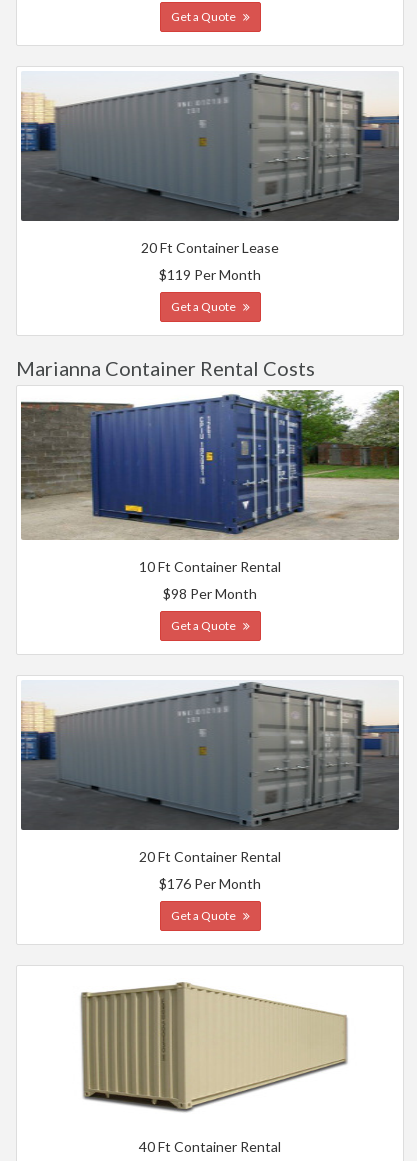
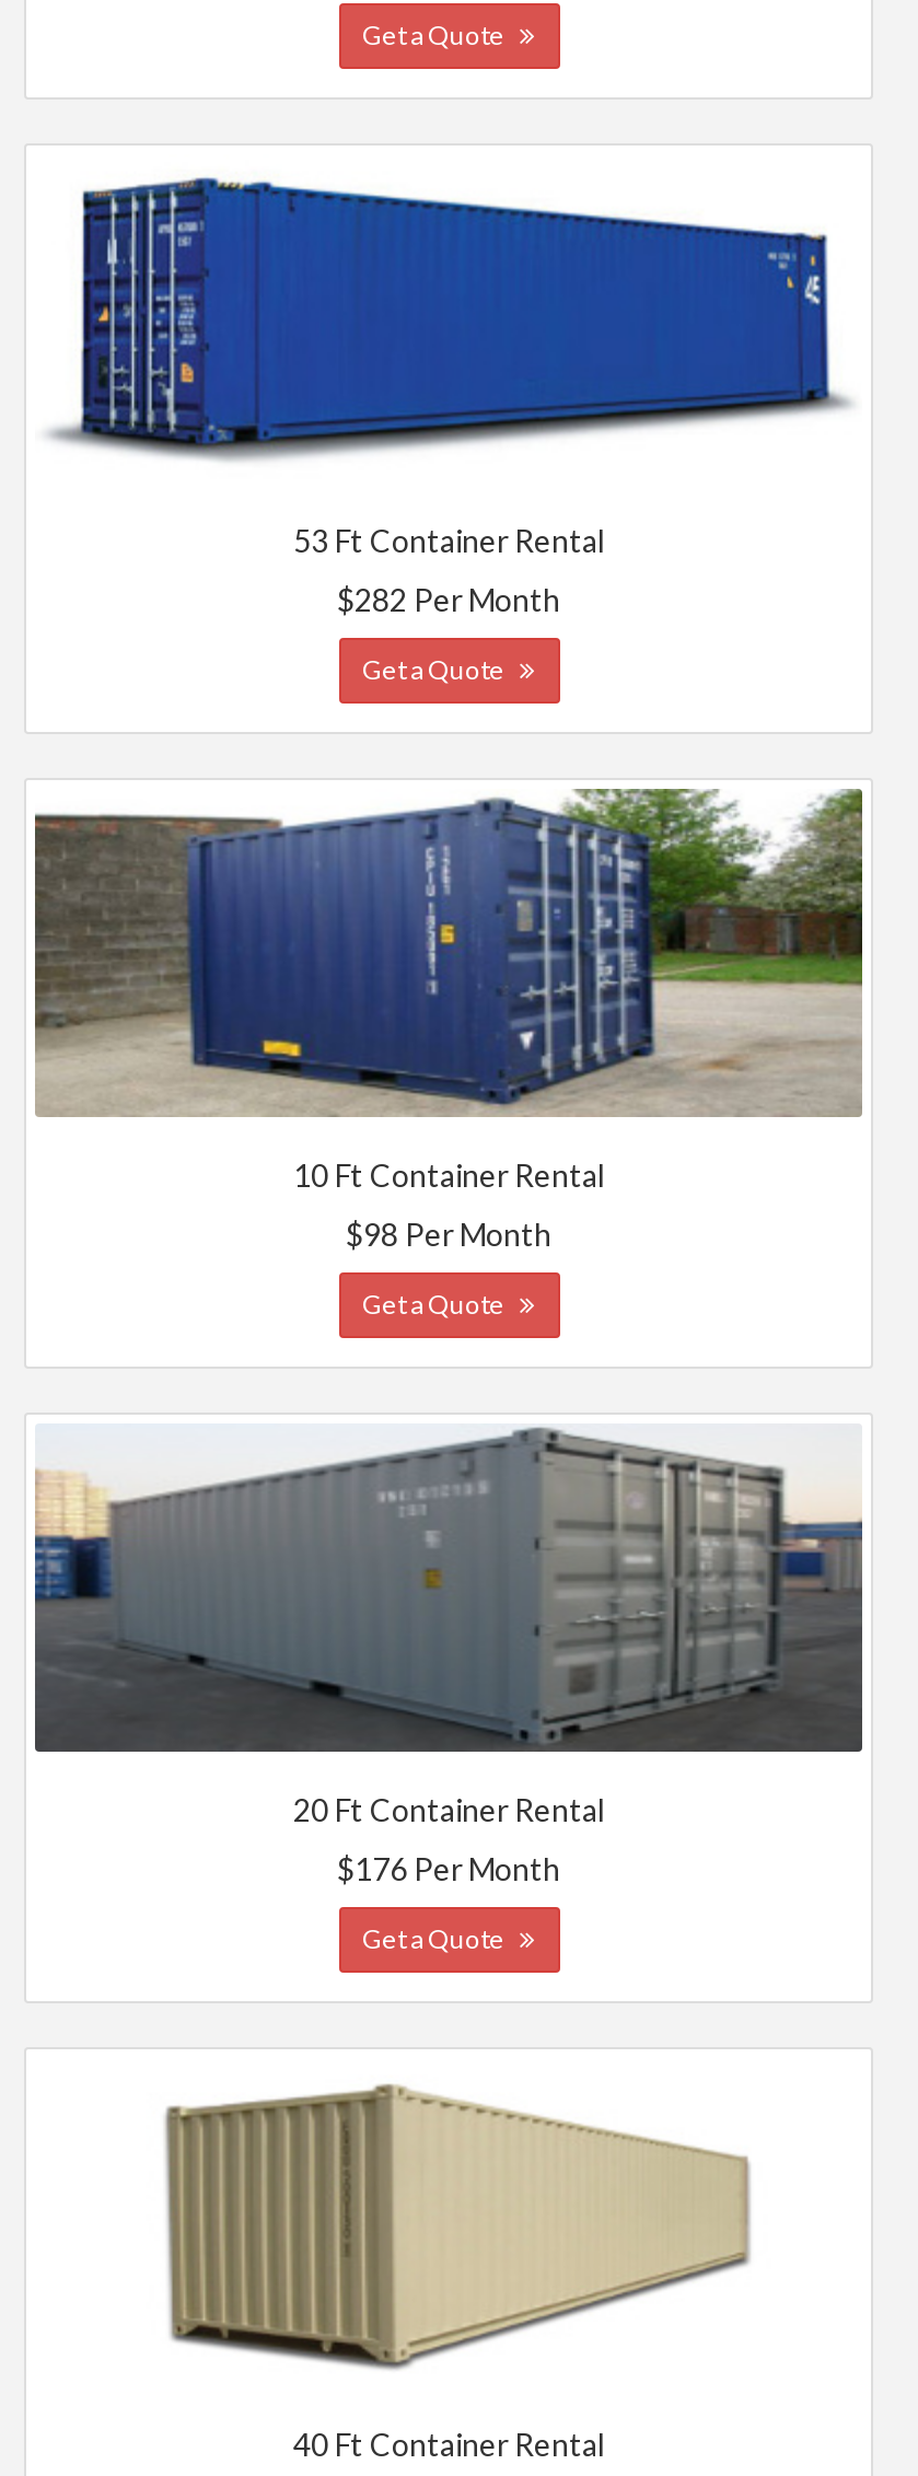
- [image]
- 20 Ft Container Lease
+ [image]
+ 53 Ft Container Rental

- $119 Per Month
+ $282 Per Month

- Marianna Container Rental Costs
